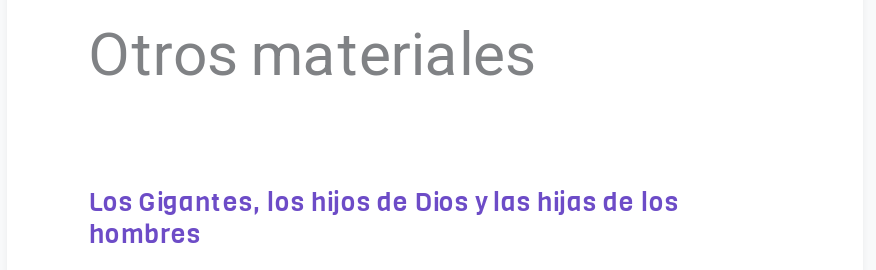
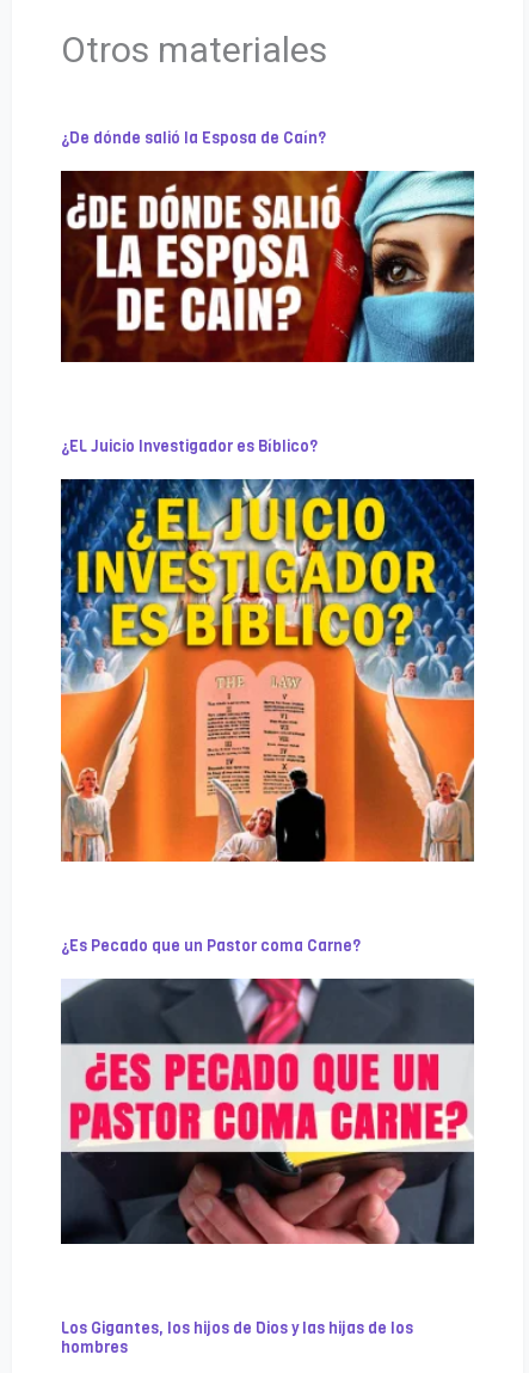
+ [image]

+ [image]

+ [image]

+ ¿De dónde salió la Esposa de Caín?

+ ¿EL Juicio Investigador es Bíblico?

+ ¿Es Pecado que un Pastor coma Carne?
